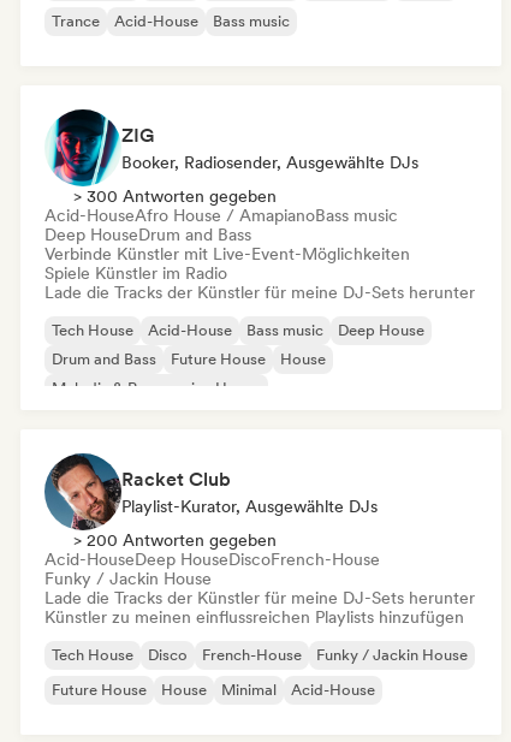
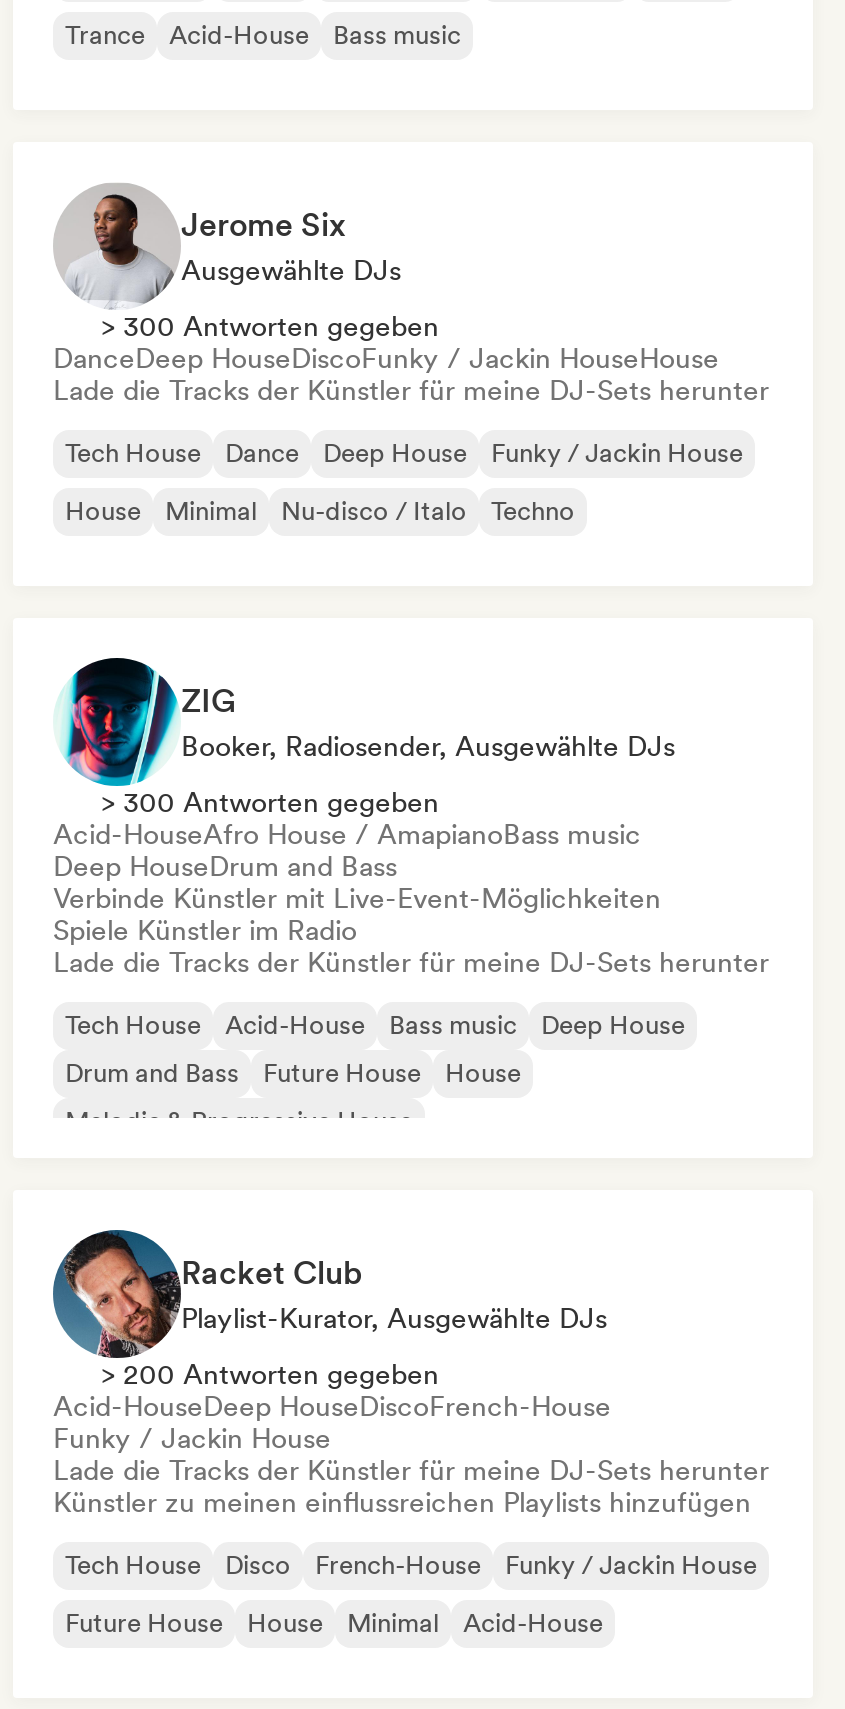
+ [image]
+ Jerome Six
+ Ausgewählte DJs
+ > 300 Antworten gegeben
+ DanceDeep HouseDiscoFunky / Jackin HouseHouse
+ Lade die Tracks der Künstler für meine DJ-Sets herunter
+ Tech House
+ Dance
+ Deep House
+ Funky / Jackin House
+ House
+ Minimal
+ Nu-disco / Italo
+ Techno
